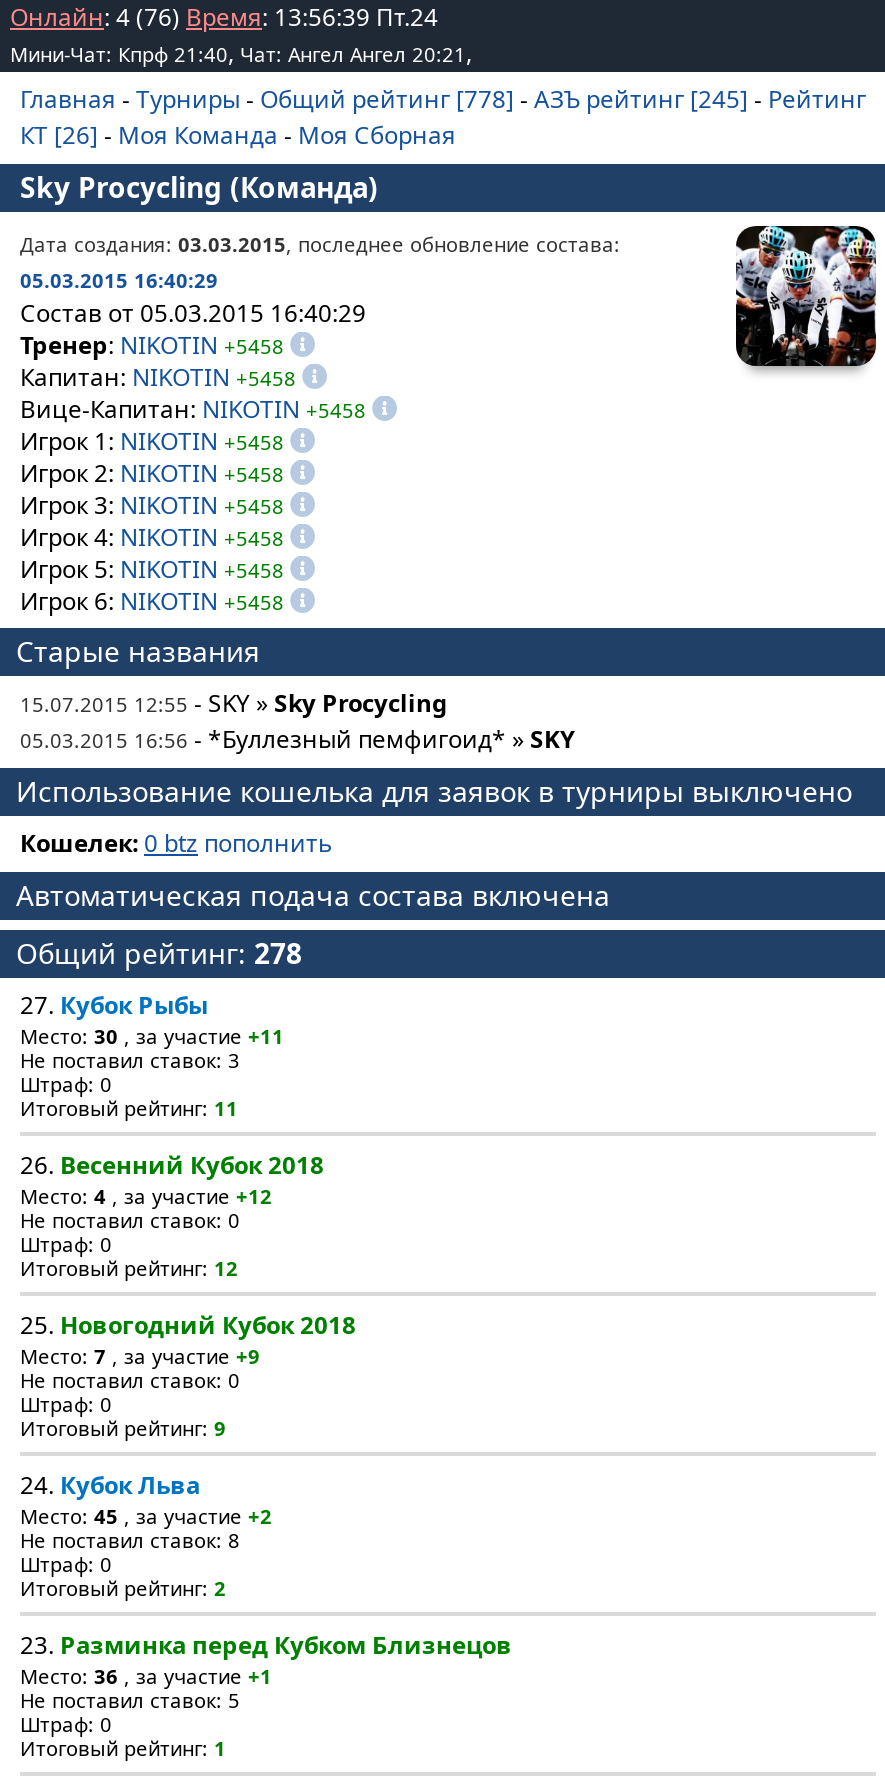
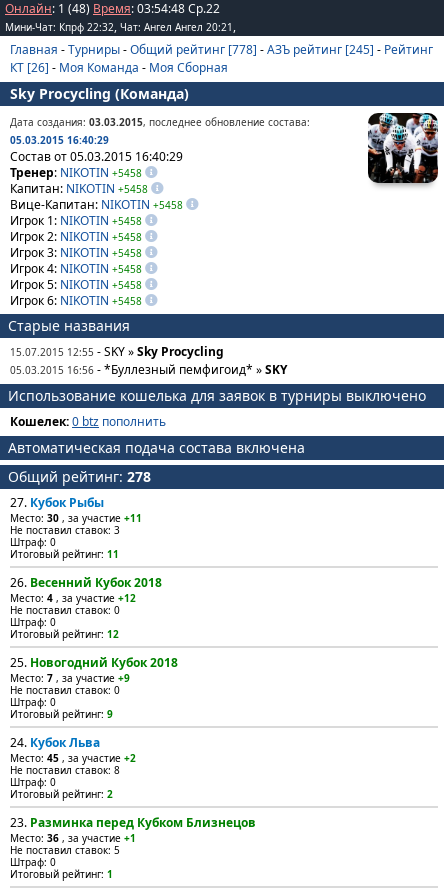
- Онлайн: 4 (76) Время: 13:56:39 Пт.24
+ Онлайн: 1 (48) Время: 03:54:48 Ср.22

- Мини-Чат: Кпрф 21:40, Чат: Ангел Ангел 20:21,
+ Мини-Чат: Кпрф 22:32, Чат: Ангел Ангел 20:21,
